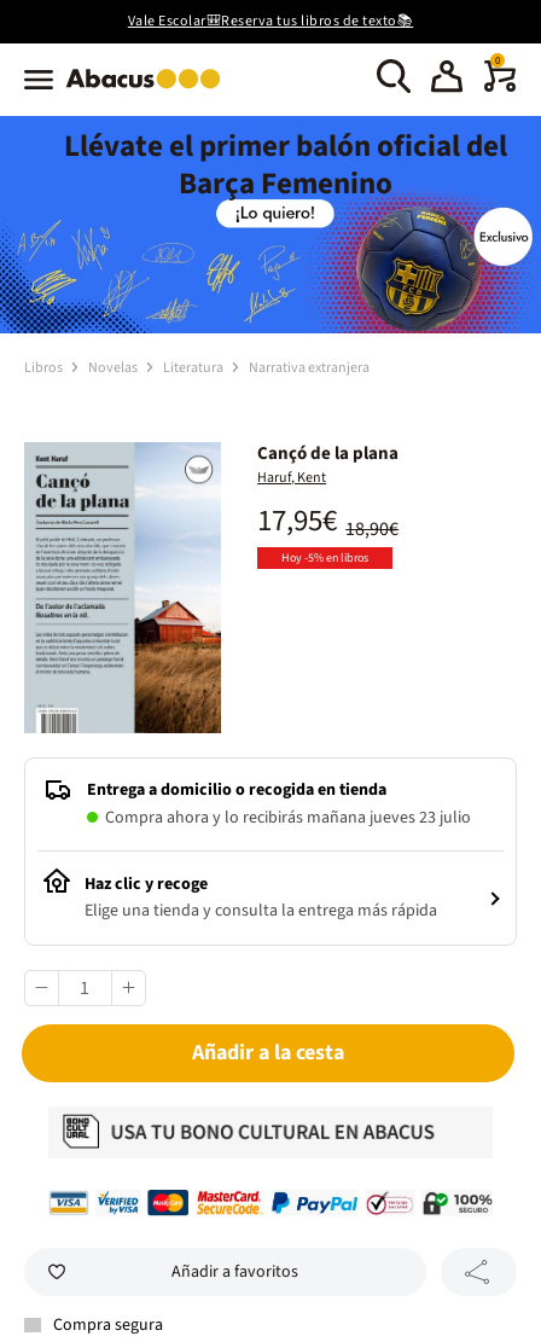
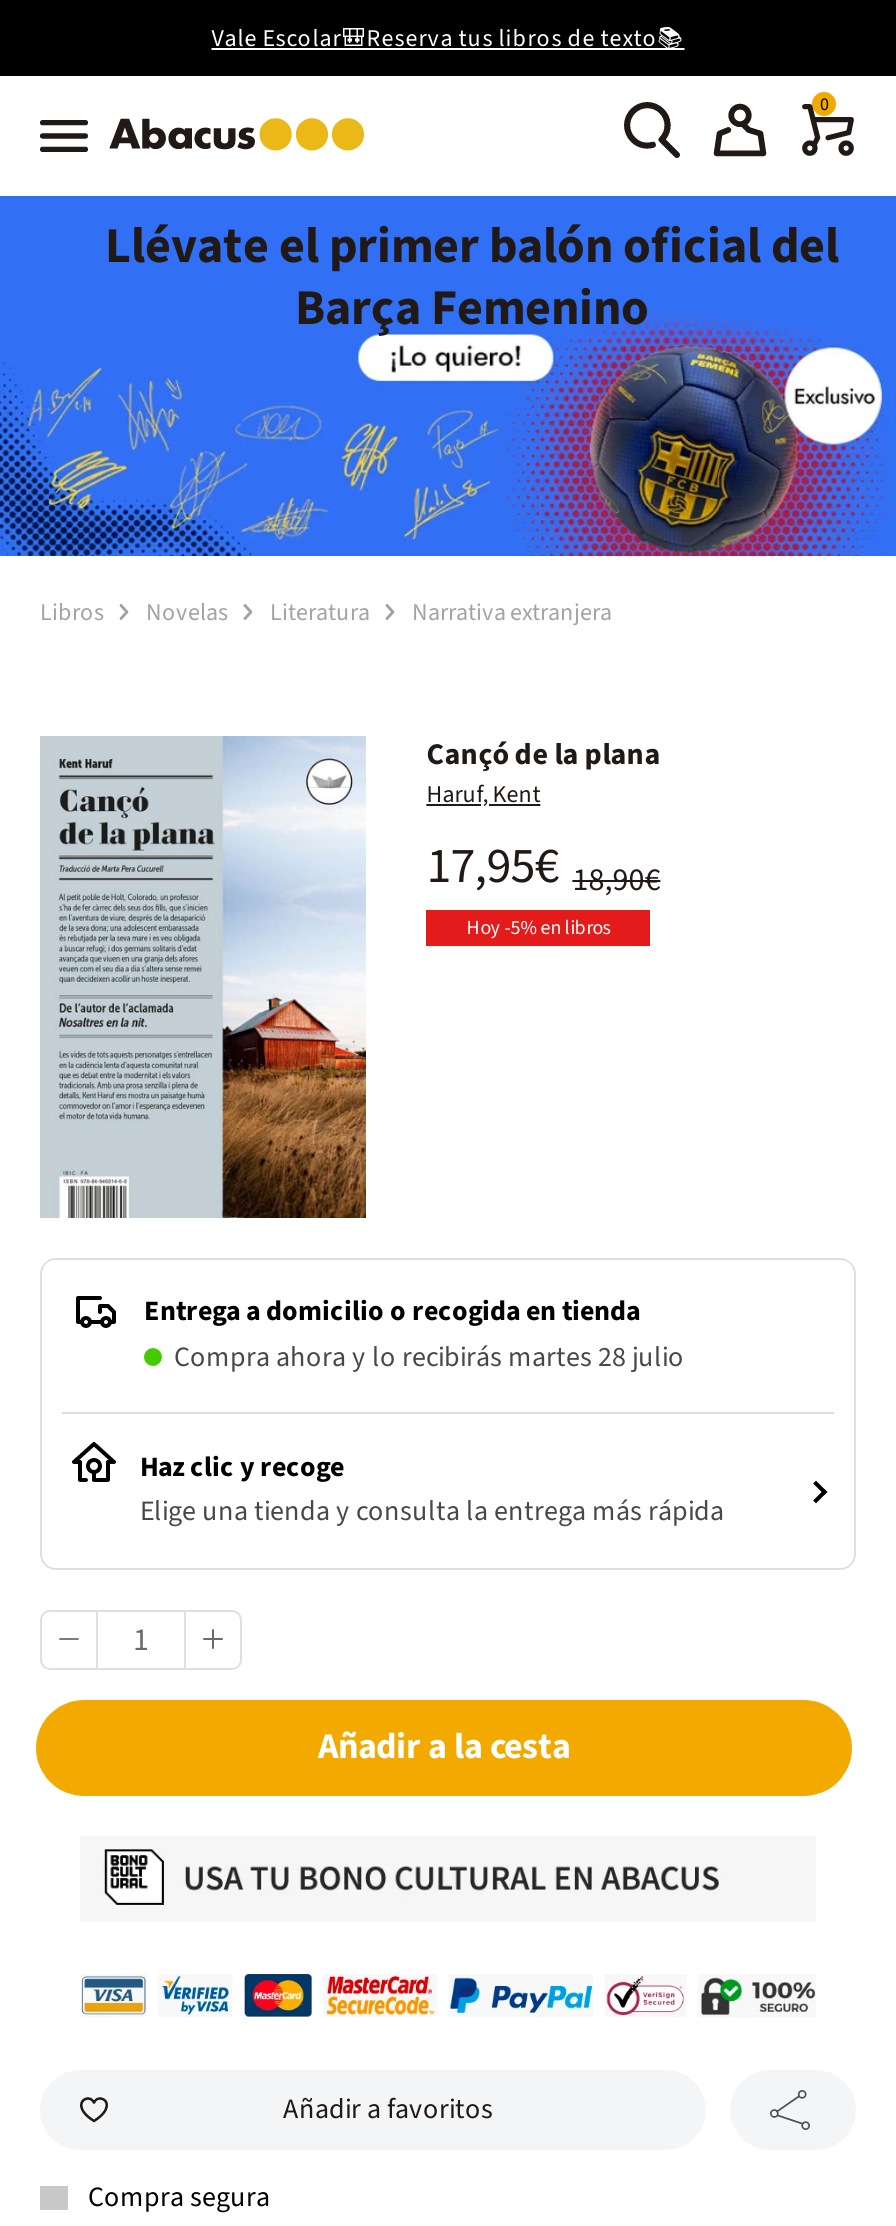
- Compra ahora y lo recibirás mañana jueves 23 julio
+ Compra ahora y lo recibirás martes 28 julio
